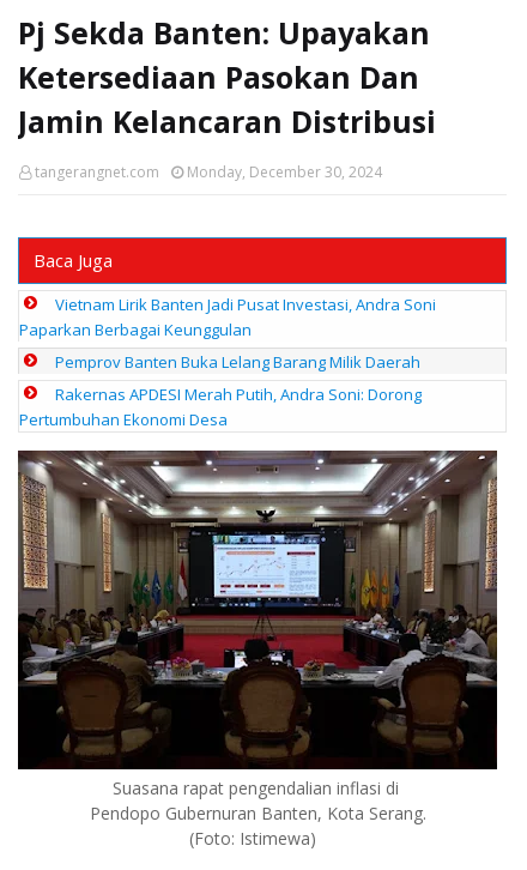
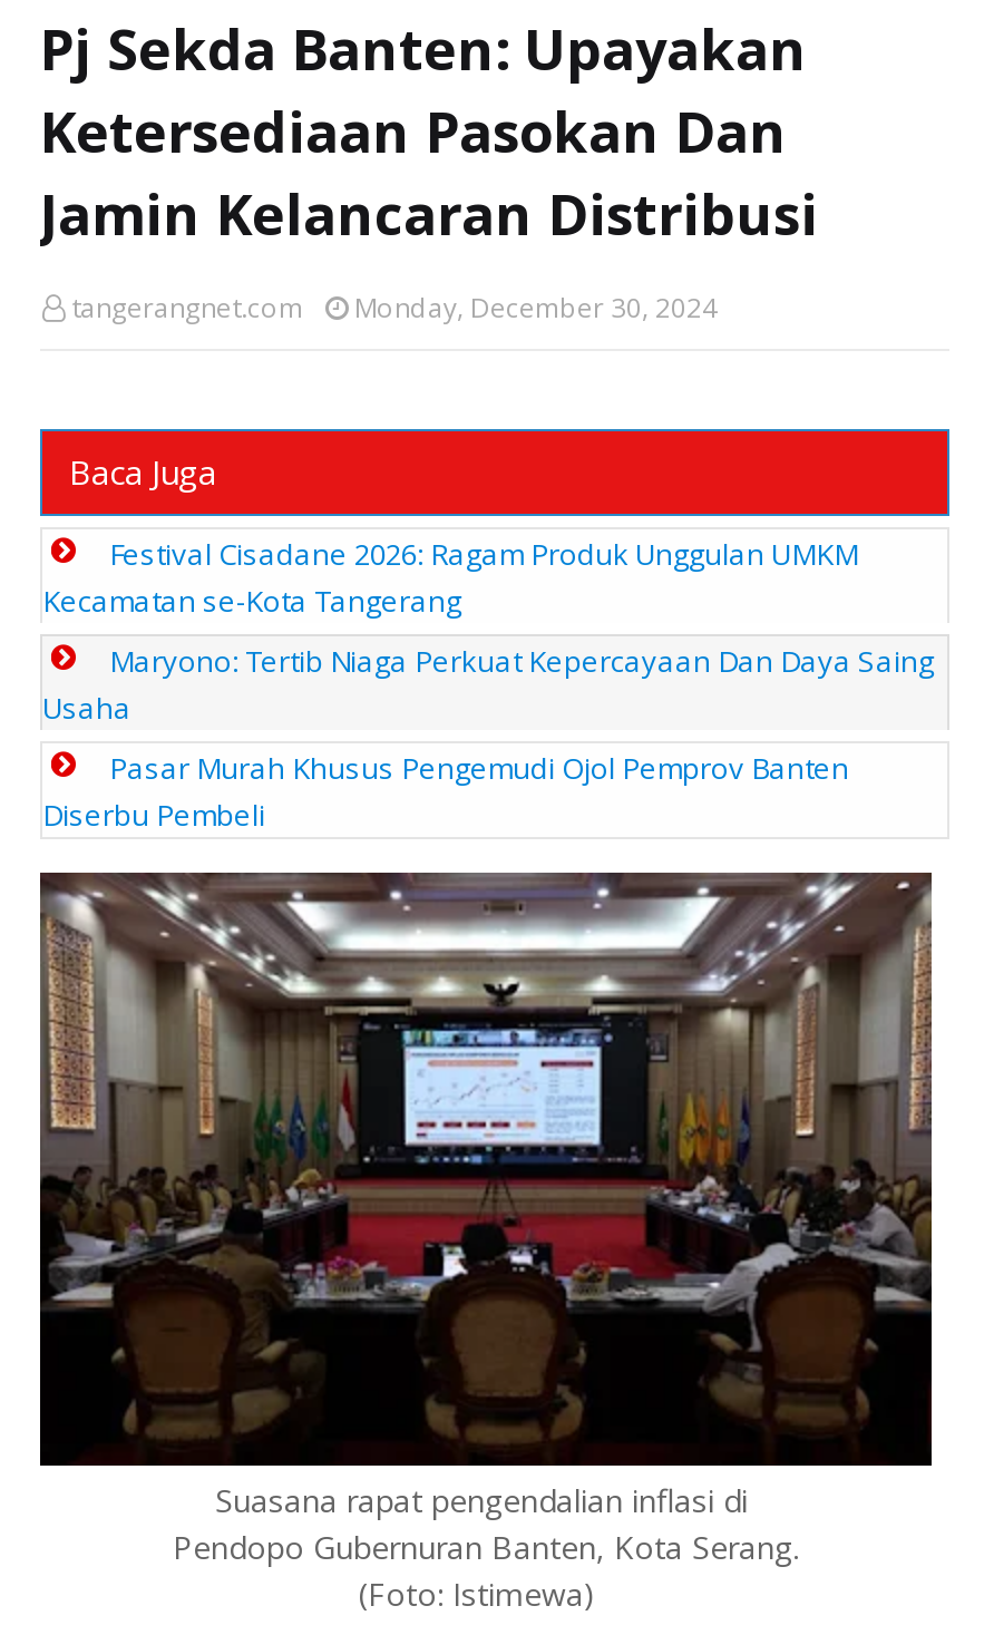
- Vietnam Lirik Banten Jadi Pusat Investasi, Andra Soni
- Paparkan Berbagai Keunggulan
+ Festival Cisadane 2026: Ragam Produk Unggulan UMKM
+ Kecamatan se-Kota Tangerang

- Pemprov Banten Buka Lelang Barang Milik Daerah
+ Maryono: Tertib Niaga Perkuat Kepercayaan Dan Daya Saing
+ Usaha

- Rakernas APDESI Merah Putih, Andra Soni: Dorong
- Pertumbuhan Ekonomi Desa
+ Pasar Murah Khusus Pengemudi Ojol Pemprov Banten
+ Diserbu Pembeli
